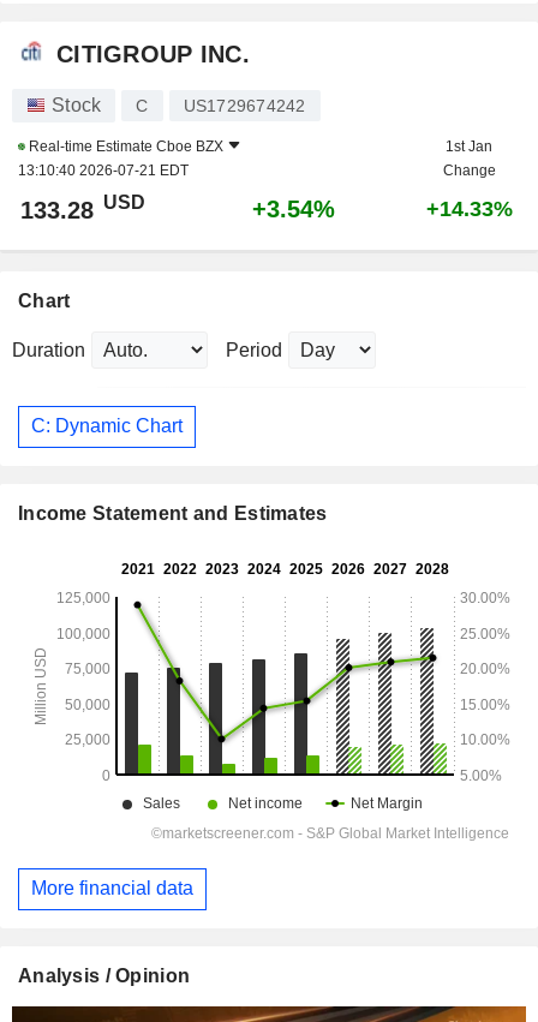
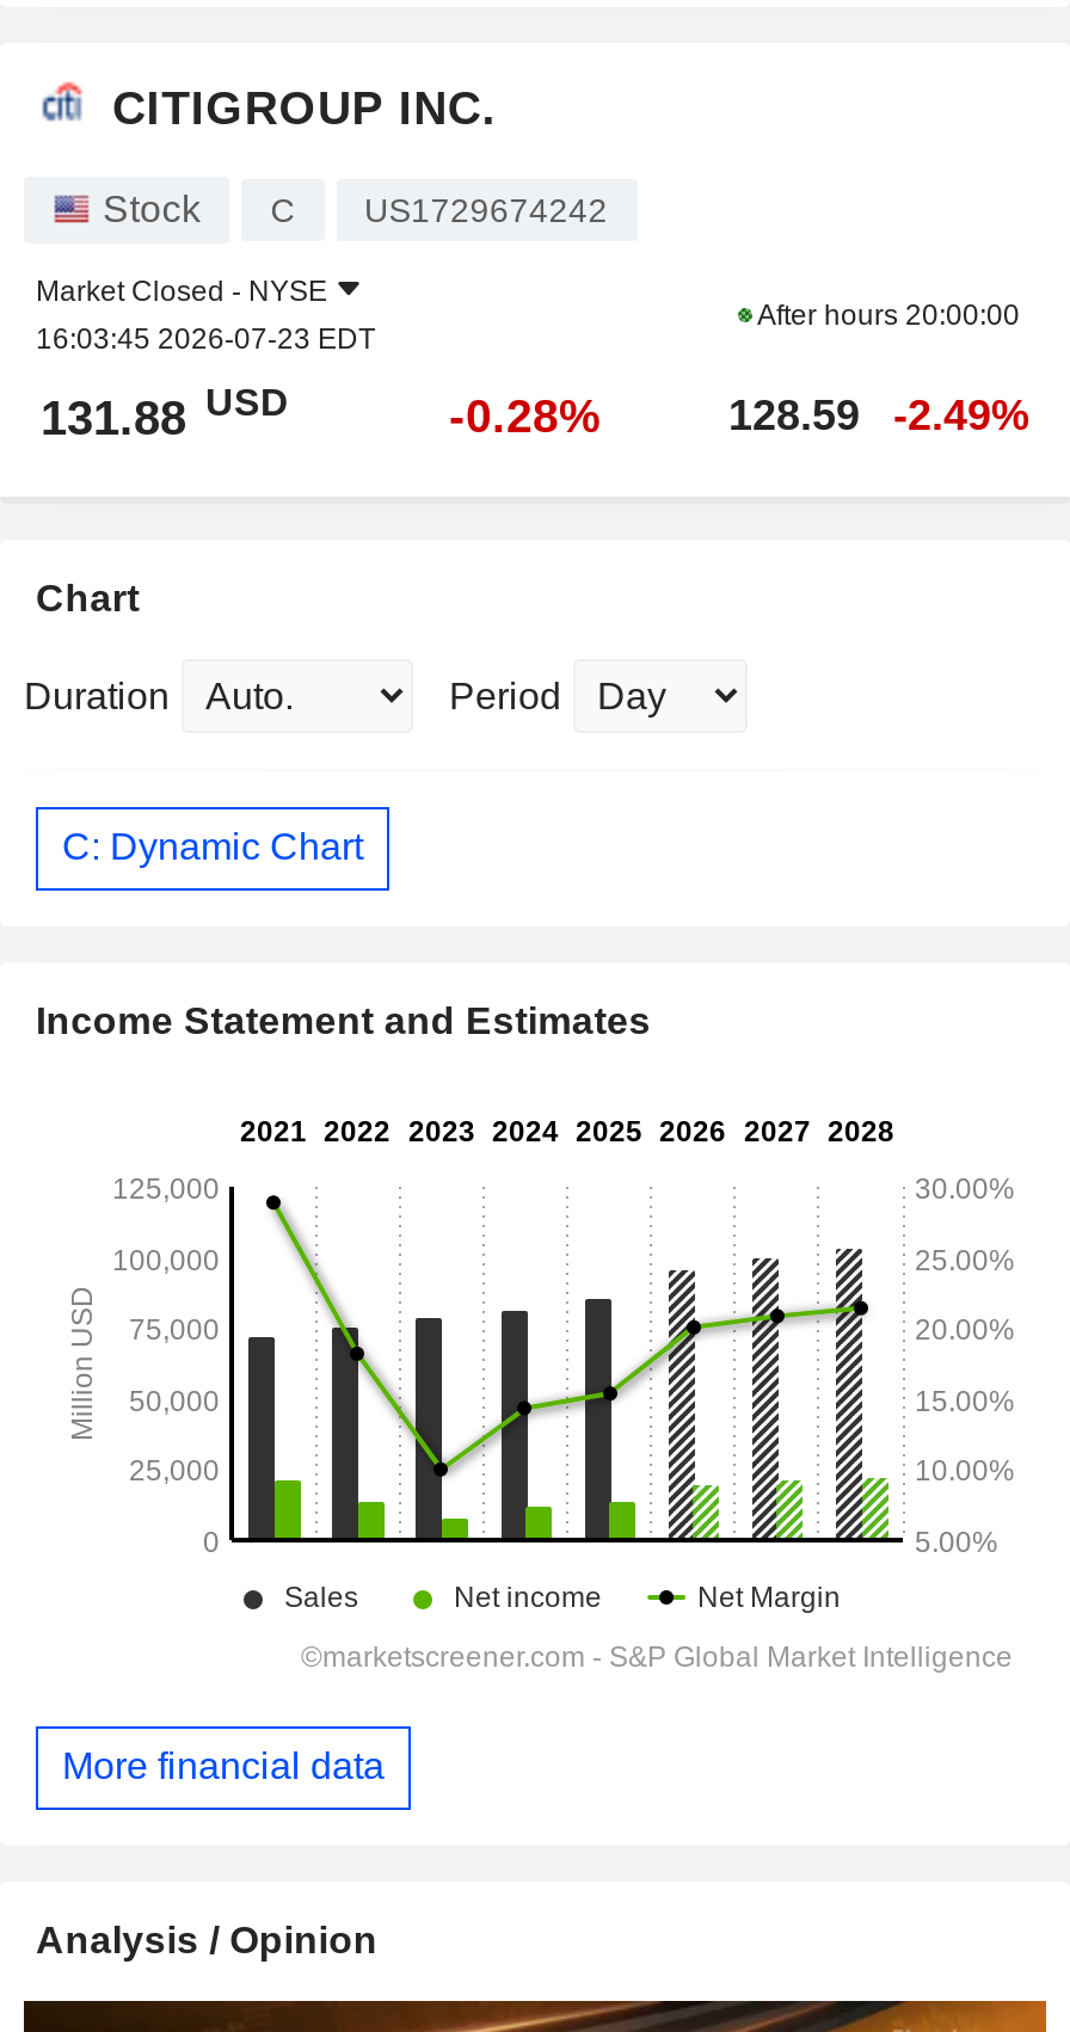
- Real-time Estimate Cboe BZX
- 13:10:40 2026-07-21 EDT
+ Market Closed - NYSE
+ 16:03:45 2026-07-23 EDT

- 1st Jan
- Change
+ After hours 20:00:00

- 133.28 USD
- +3.54%
- +14.33%
+ 131.88 USD
+ -0.28%
+ 128.59
+ -2.49%
